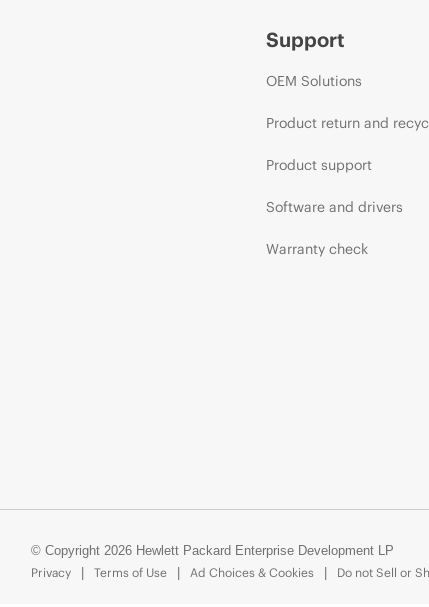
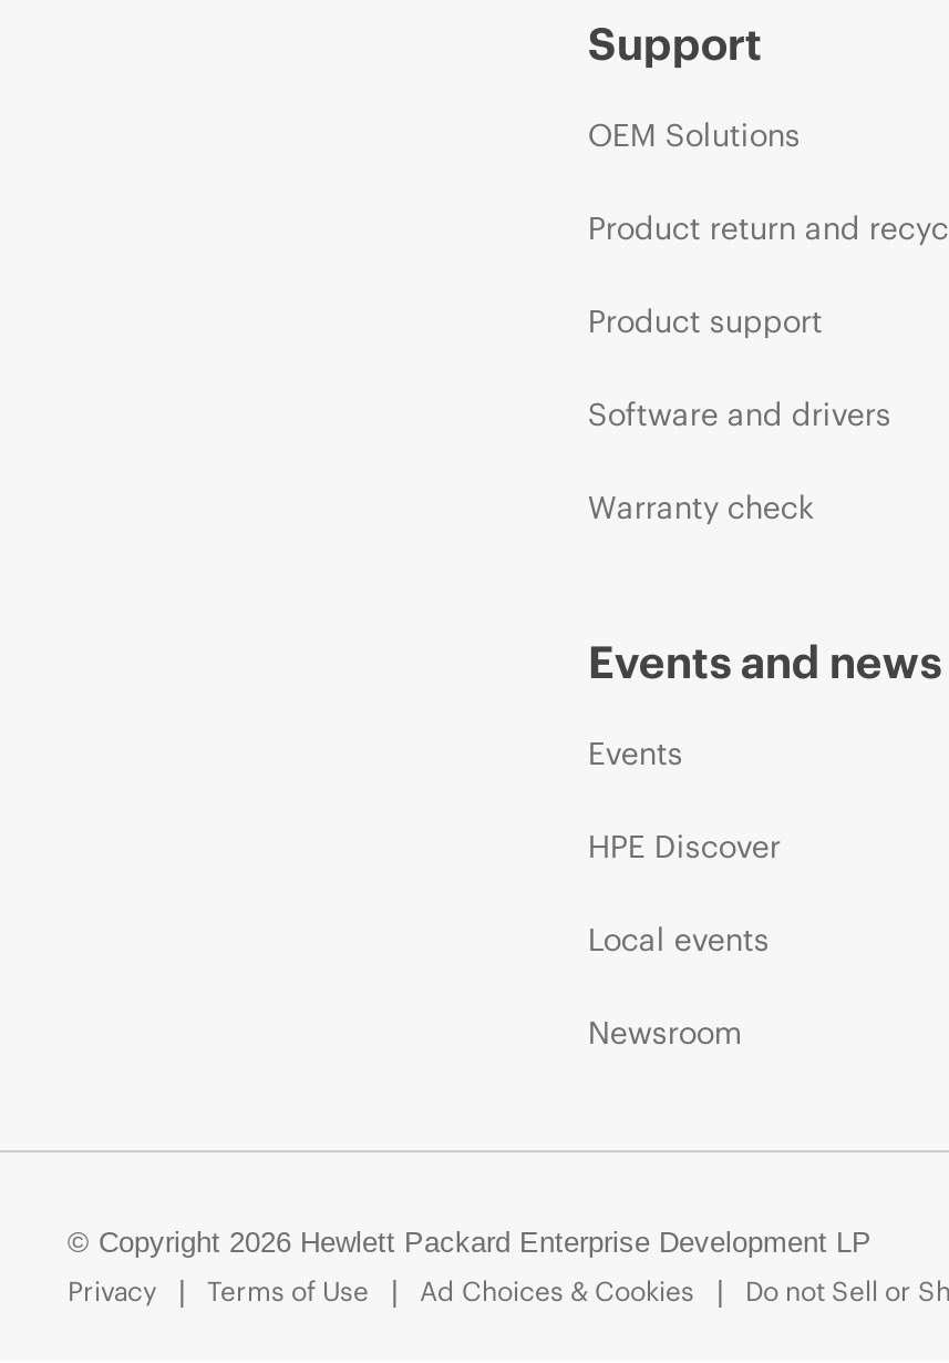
+ Events and news
+ Events
+ HPE Discover
+ Local events
+ Newsroom
